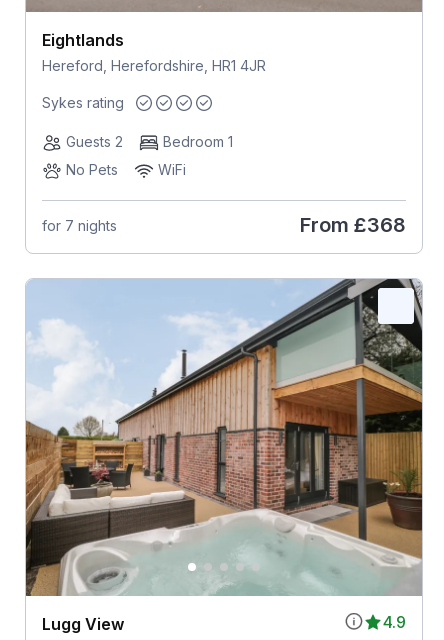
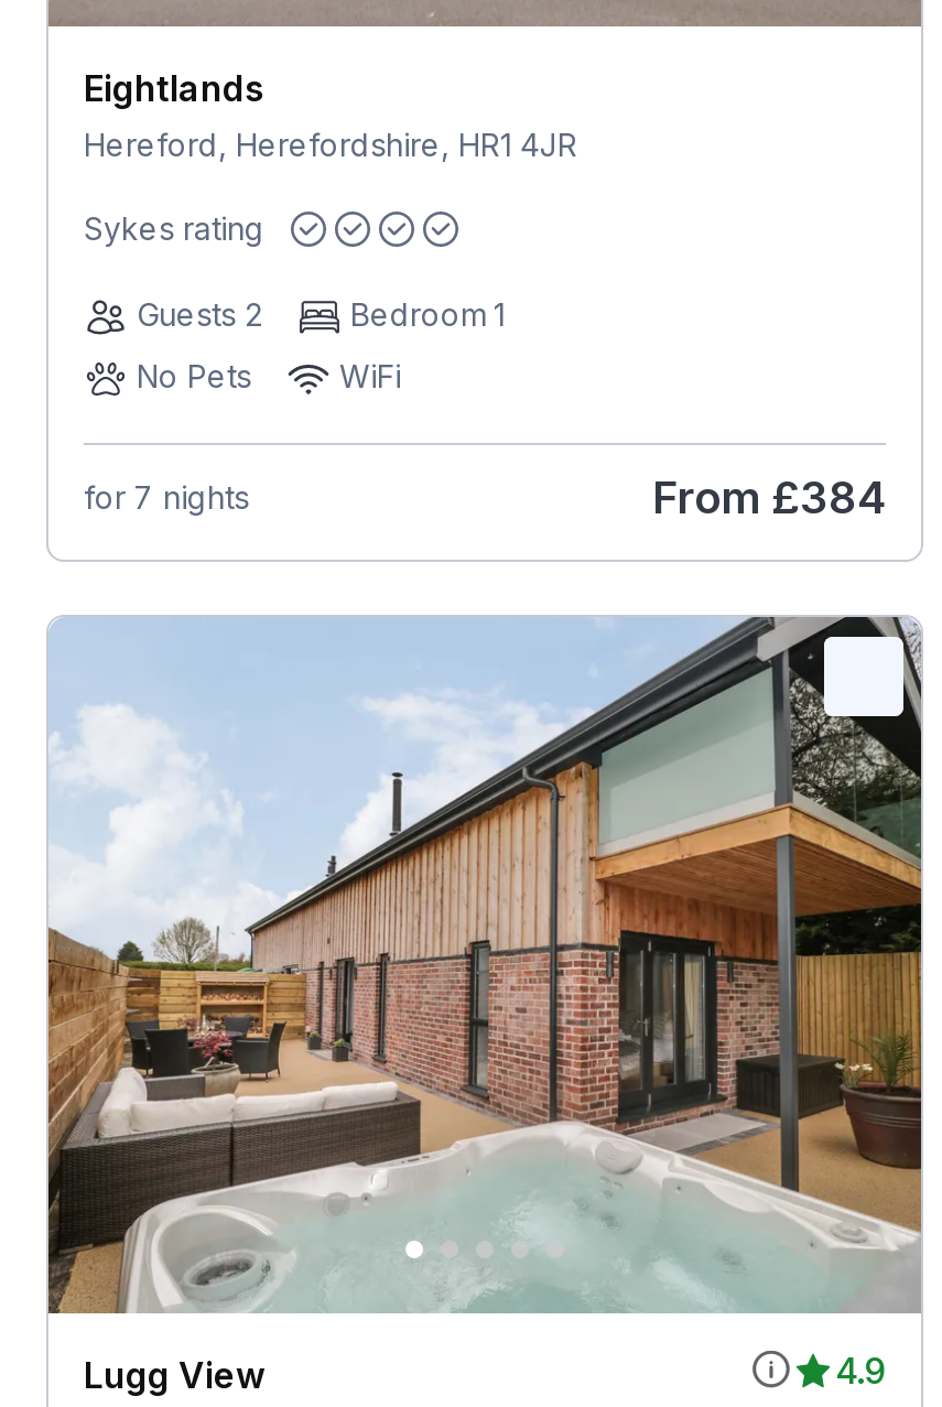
- From £368
+ From £384
